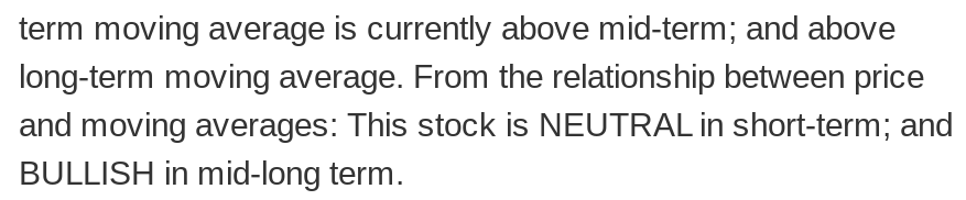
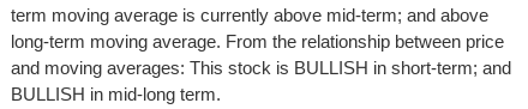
- and moving averages: This stock is NEUTRAL in short-term; and
+ and moving averages: This stock is BULLISH in short-term; and
